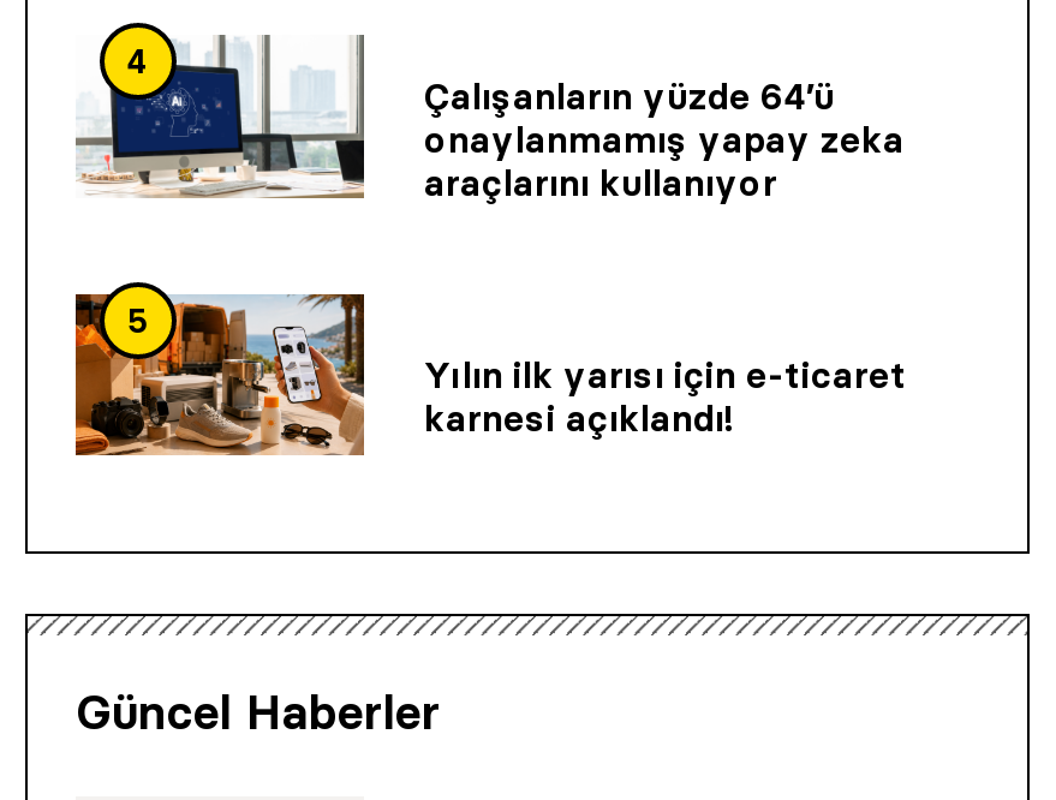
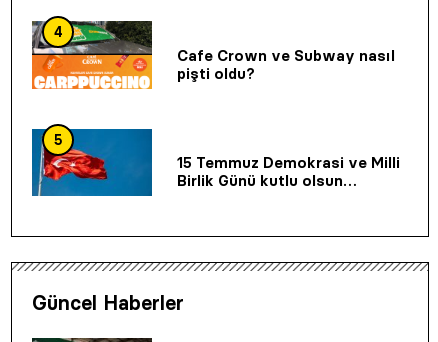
- [image]
- Çalışanların yüzde 64’ü
- onaylanmamış yapay zeka
- araçlarını kullanıyor
+ [image]
+ Cafe Crown ve Subway nasıl
+ pişti oldu?

- [image]
- Yılın ilk yarısı için e-ticaret
- karnesi açıklandı!
+ [image]
+ 15 Temmuz Demokrasi ve Milli
+ Birlik Günü kutlu olsun…
